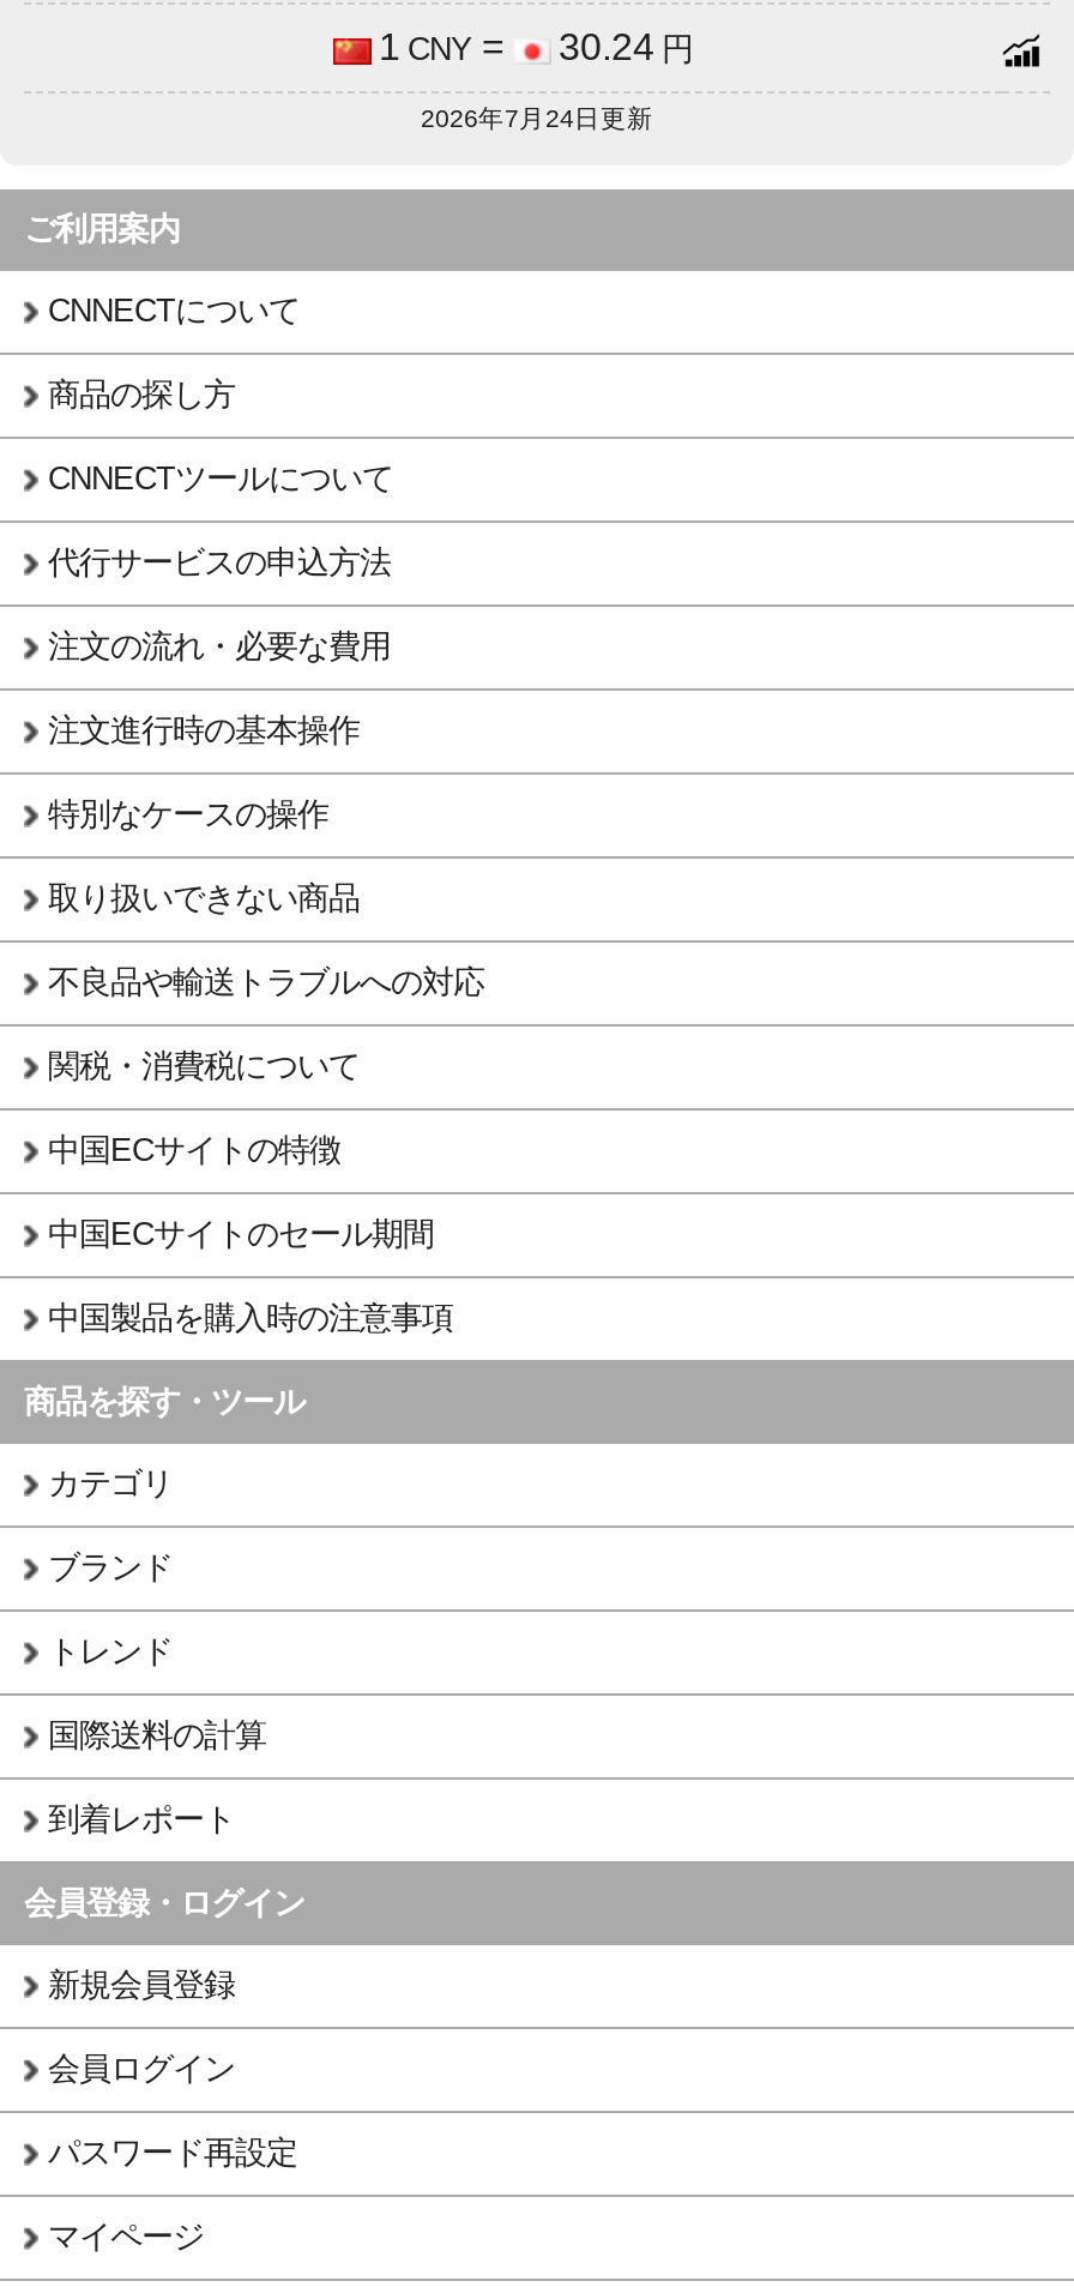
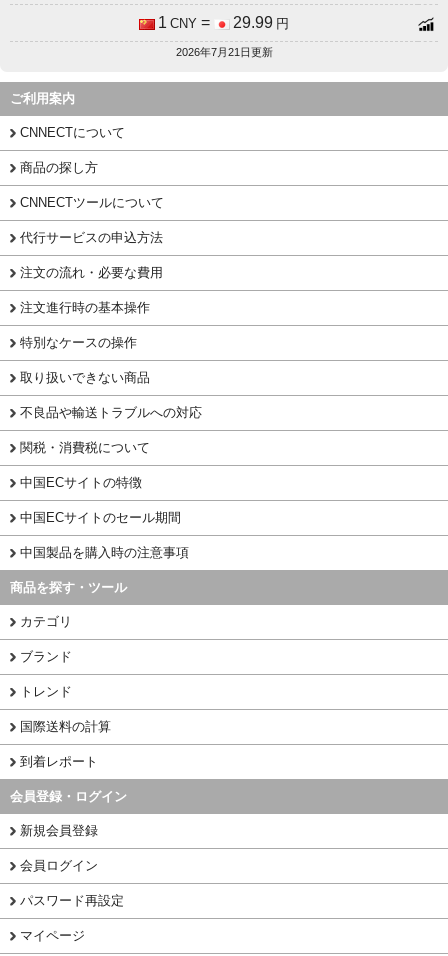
- 1 CNY = 30.24 円
+ 1 CNY = 29.99 円

- 2026年7月24日更新
+ 2026年7月21日更新
